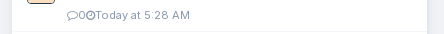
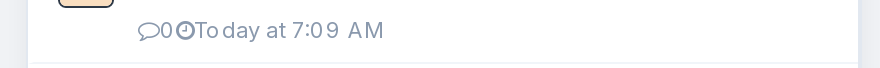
- 0 Today at 5:28 AM
+ 0 Today at 7:09 AM
